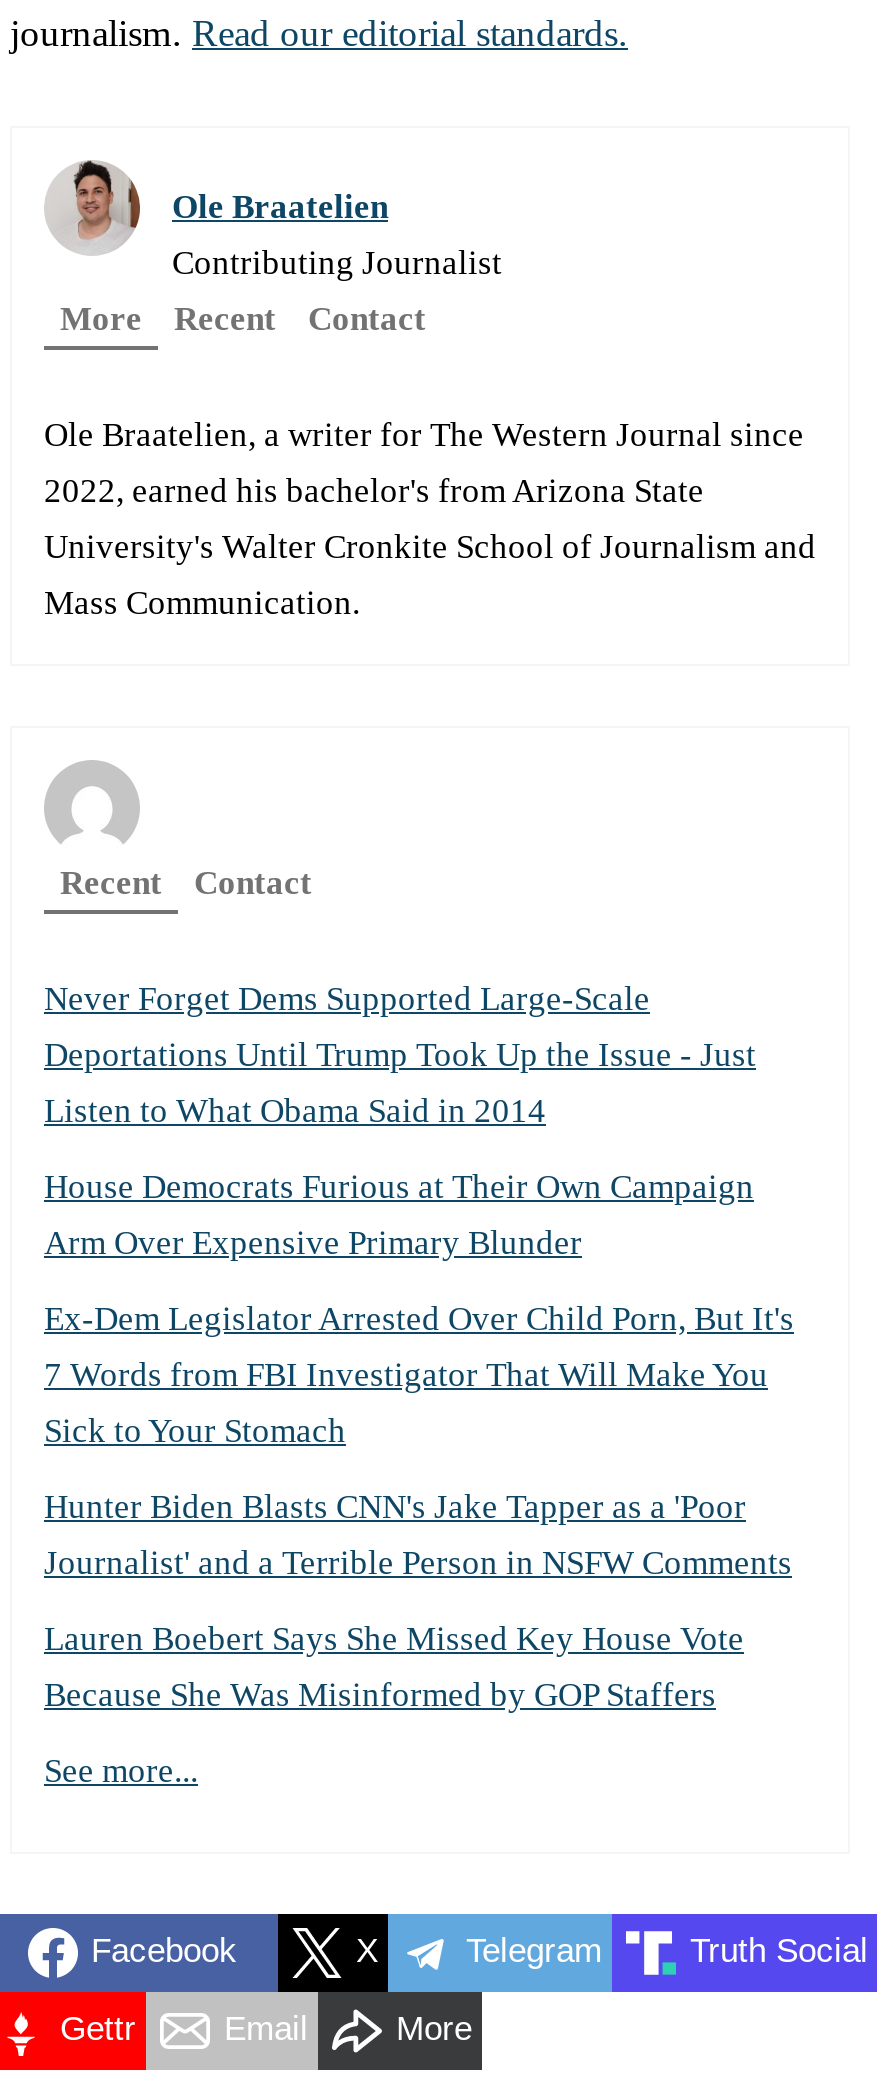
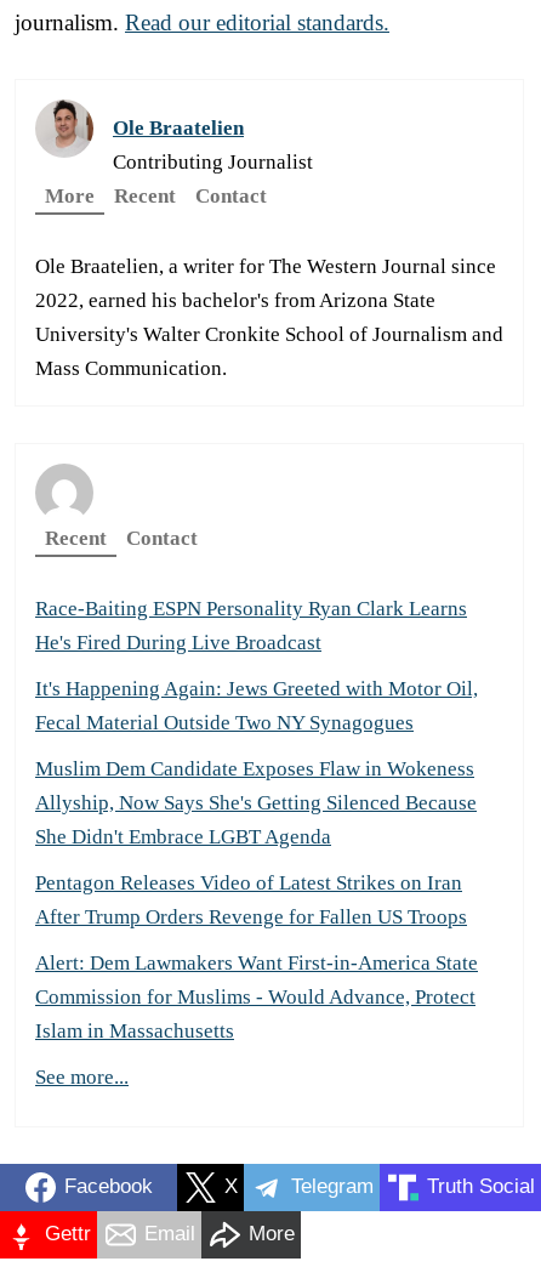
- Never Forget Dems Supported Large-Scale
+ Race-Baiting ESPN Personality Ryan Clark Learns

- Deportations Until Trump Took Up the Issue - Just
+ He's Fired During Live Broadcast

- Listen to What Obama Said in 2014
+ It's Happening Again: Jews Greeted with Motor Oil,

- House Democrats Furious at Their Own Campaign
+ Fecal Material Outside Two NY Synagogues

- Arm Over Expensive Primary Blunder
+ Muslim Dem Candidate Exposes Flaw in Wokeness

- Ex-Dem Legislator Arrested Over Child Porn, But It's
+ Allyship, Now Says She's Getting Silenced Because

- 7 Words from FBI Investigator That Will Make You
+ She Didn't Embrace LGBT Agenda

- Sick to Your Stomach
+ Pentagon Releases Video of Latest Strikes on Iran

- Hunter Biden Blasts CNN's Jake Tapper as a 'Poor
+ After Trump Orders Revenge for Fallen US Troops

- Journalist' and a Terrible Person in NSFW Comments
+ Alert: Dem Lawmakers Want First-in-America State

- Lauren Boebert Says She Missed Key House Vote
+ Commission for Muslims - Would Advance, Protect

- Because She Was Misinformed by GOP Staffers
+ Islam in Massachusetts
